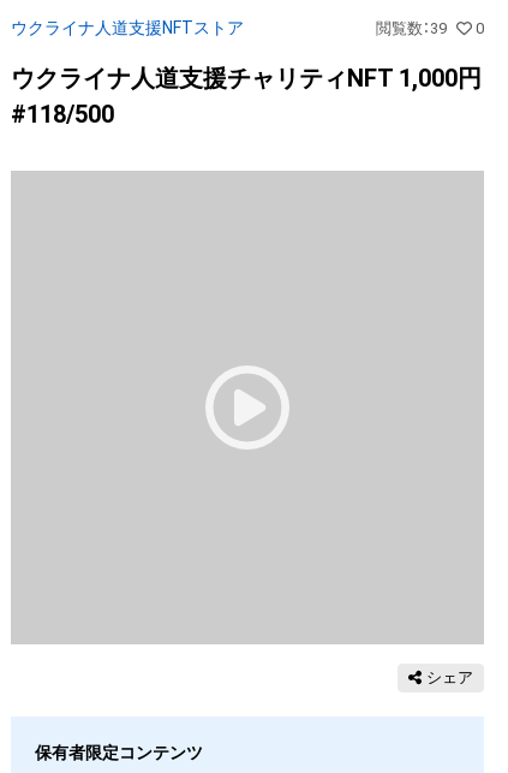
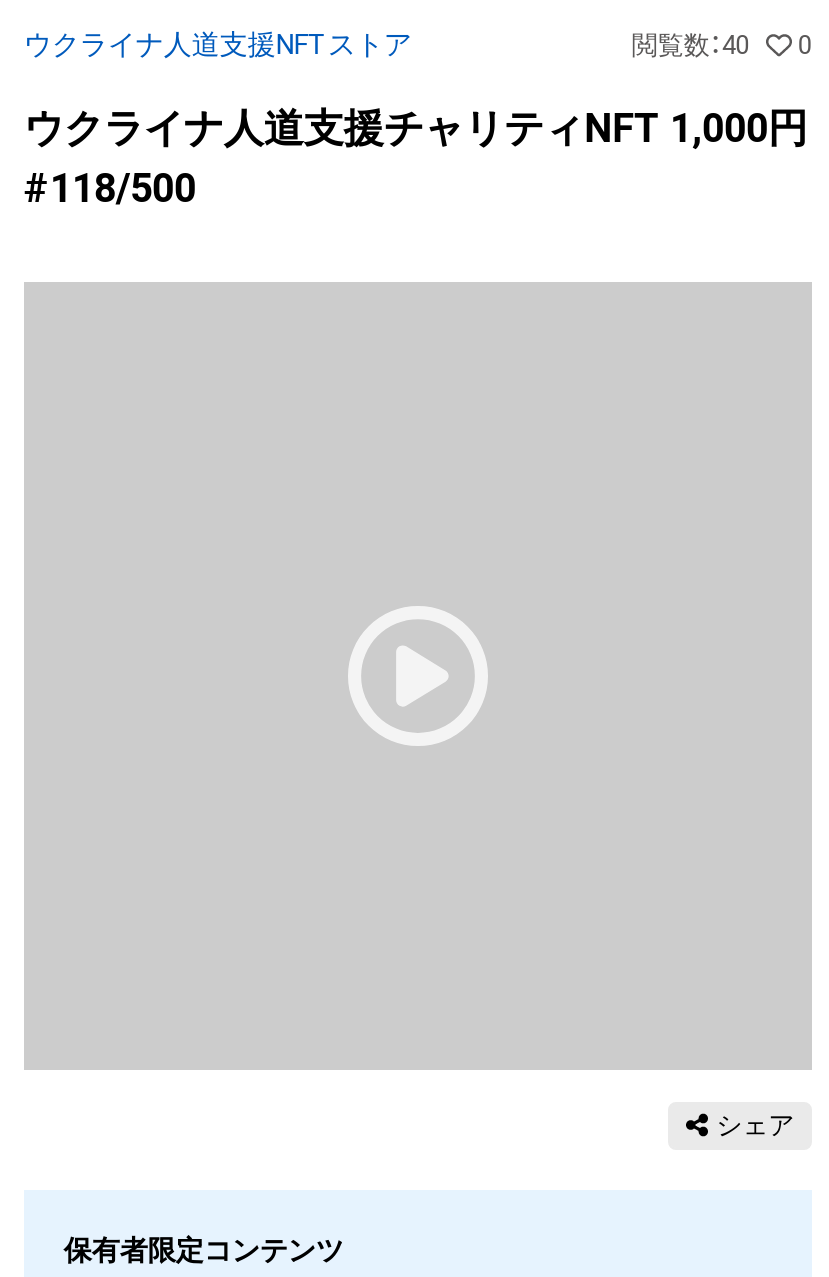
- 閲覧数：39 0
+ 閲覧数：40 0
